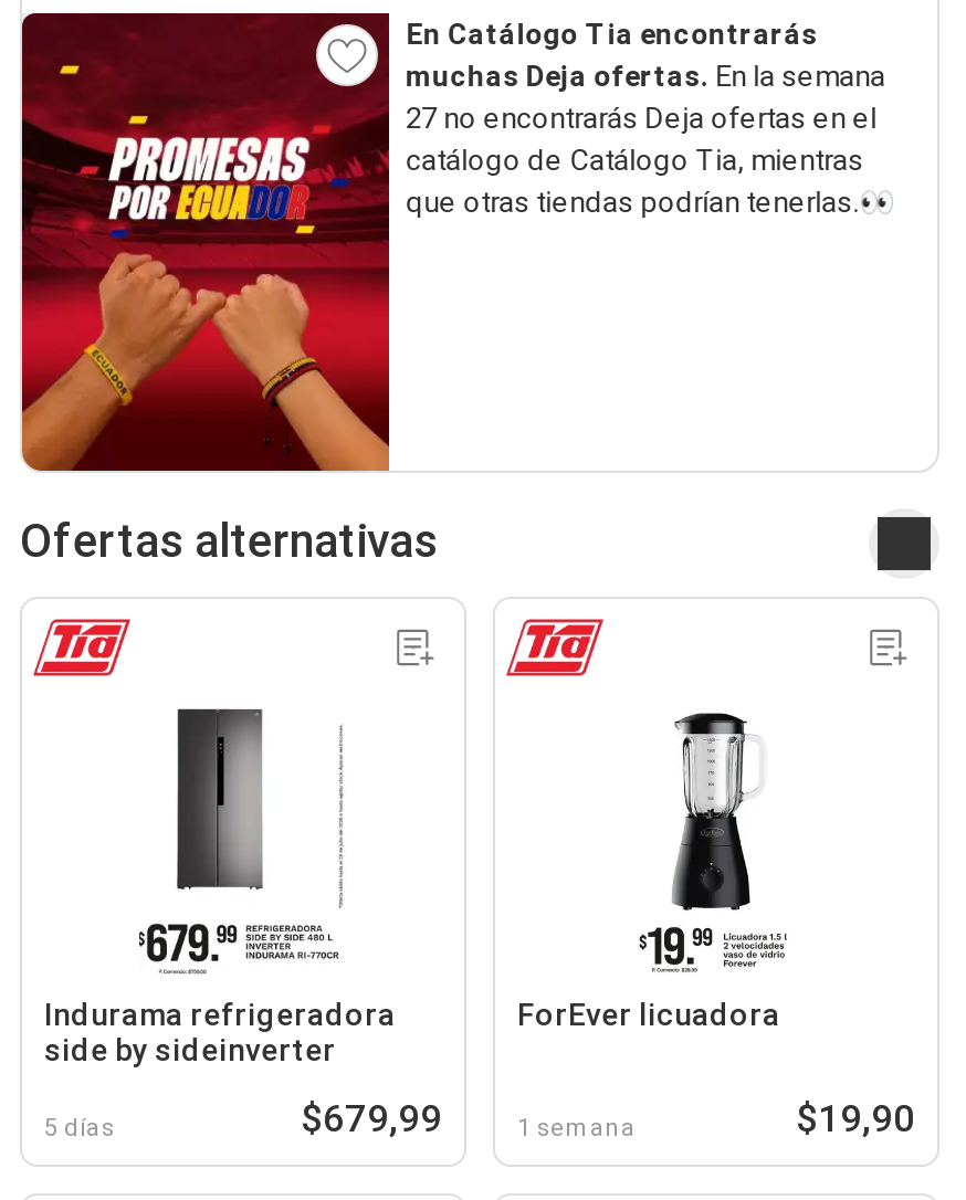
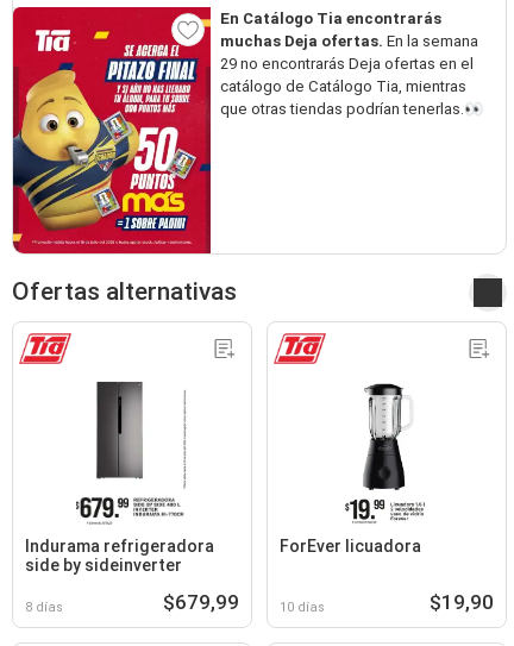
- [image]
- 27 no encontrarás Deja ofertas en el
+ [image]
+ 29 no encontrarás Deja ofertas en el

- 5 días
+ 8 días

- 1 semana
+ 10 días
